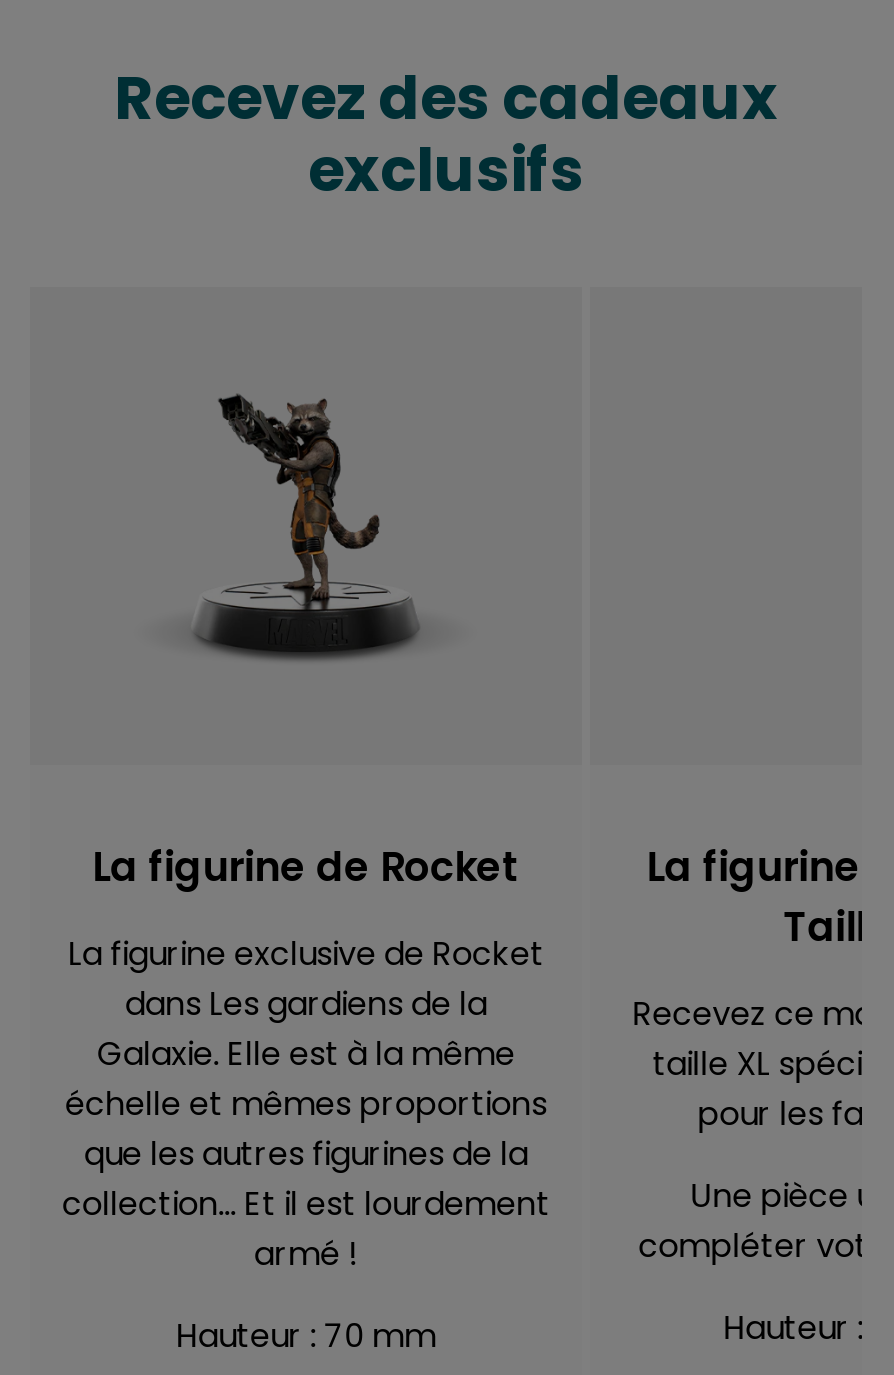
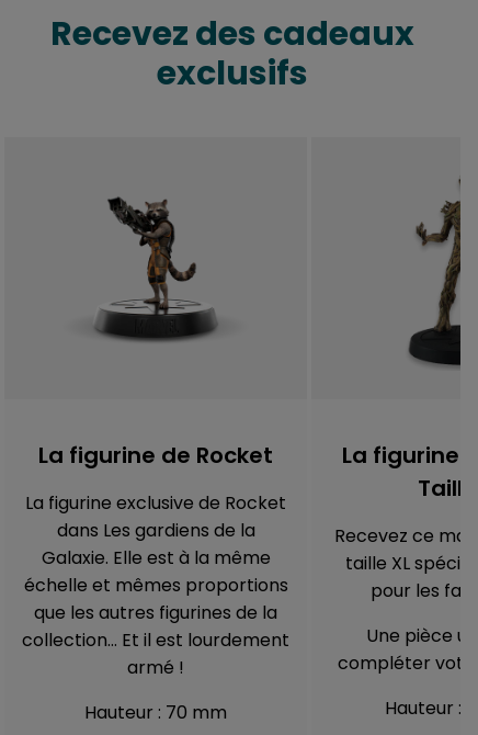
+ [image]
